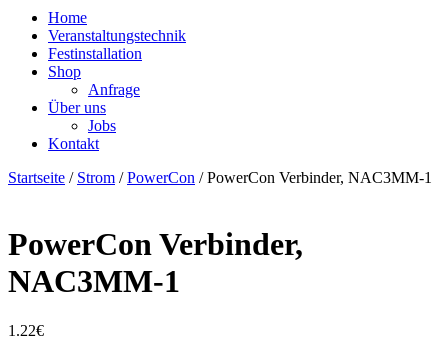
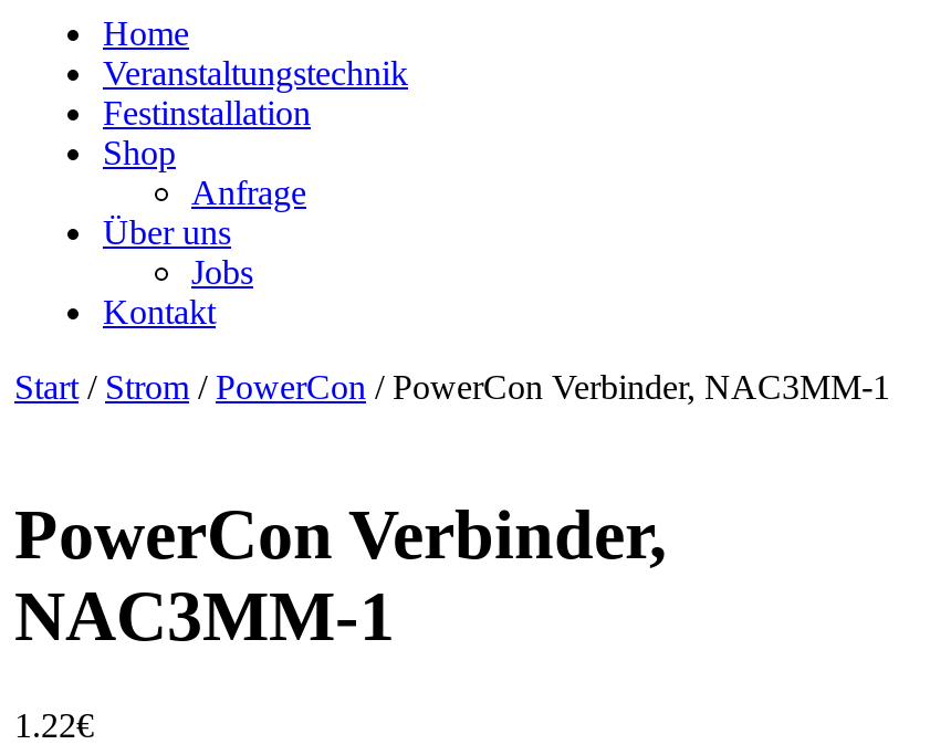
- Startseite / Strom / PowerCon / PowerCon Verbinder, NAC3MM-1
+ Start / Strom / PowerCon / PowerCon Verbinder, NAC3MM-1
